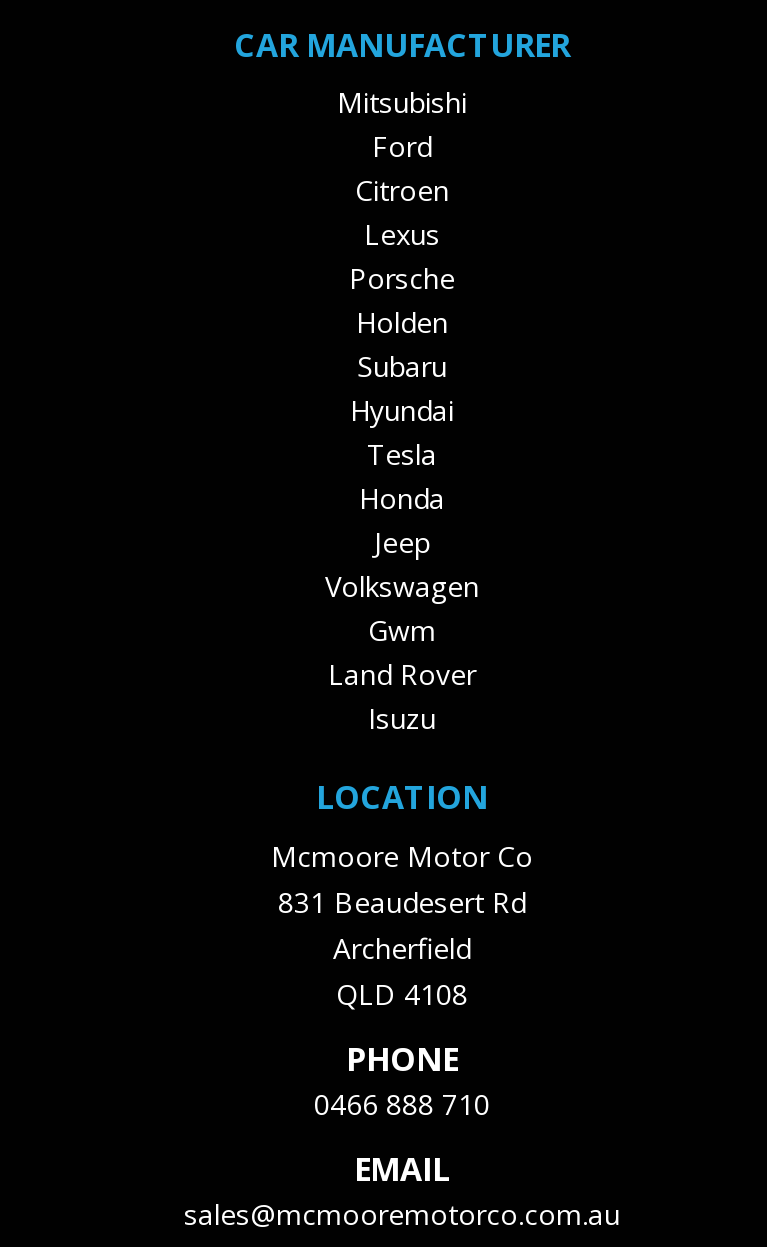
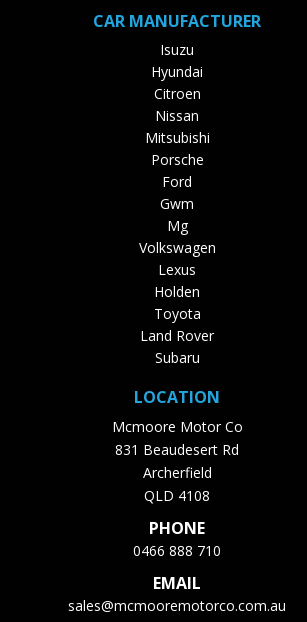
moved down: Mitsubishi | Porsche | Ford | Gwm

moved down: Hyundai | Citroen

moved down: Volkswagen | Lexus | Holden

moved down: Land Rover | Subaru

- Tesla
- Honda
- Jeep

moved up: Isuzu

+ Nissan
+ Mg
+ Toyota
